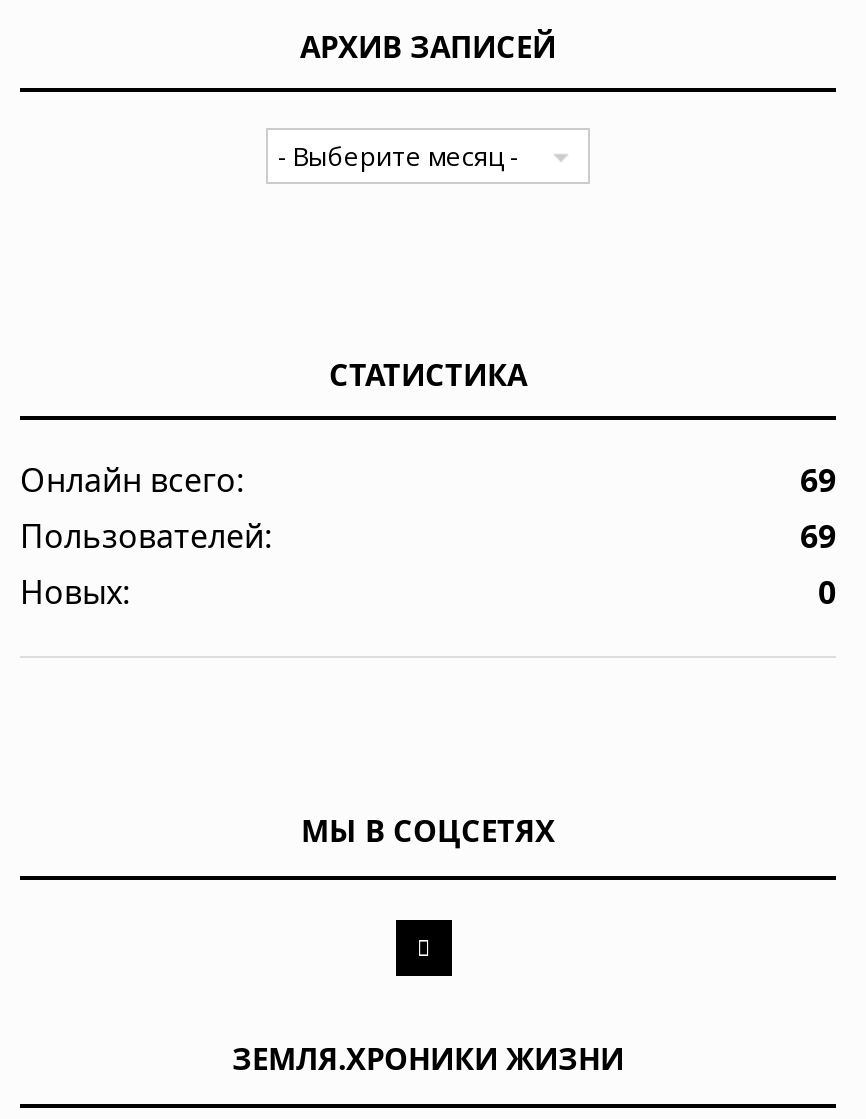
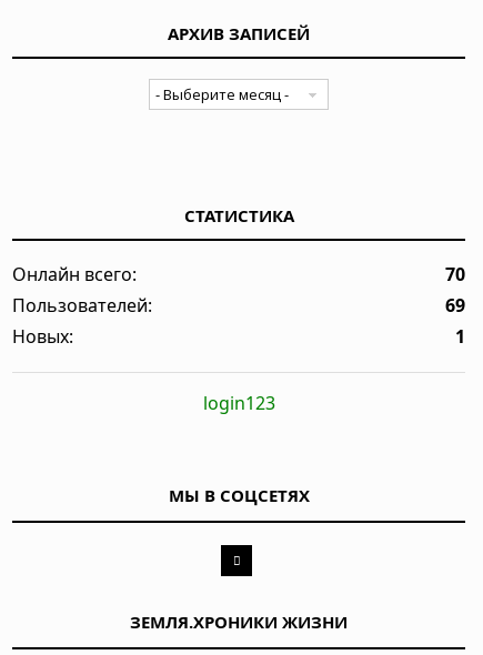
- 69
+ 70

- 0
+ 1
+ login123
